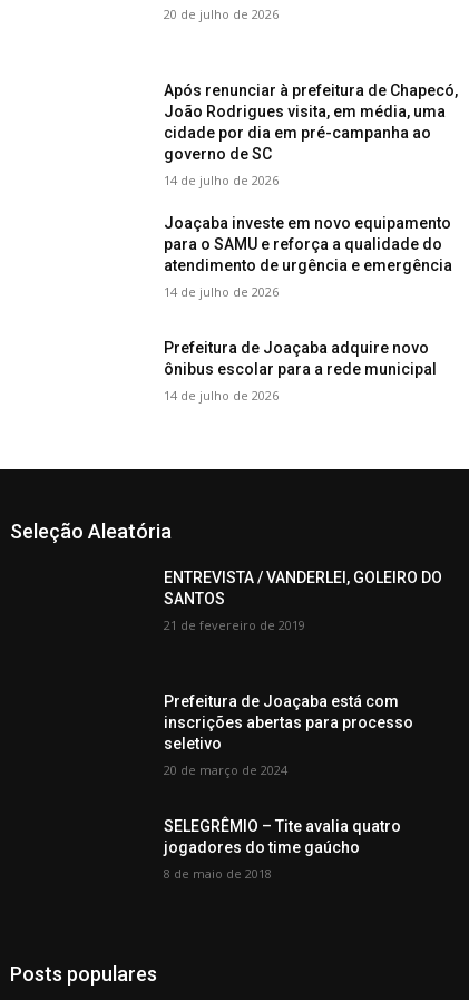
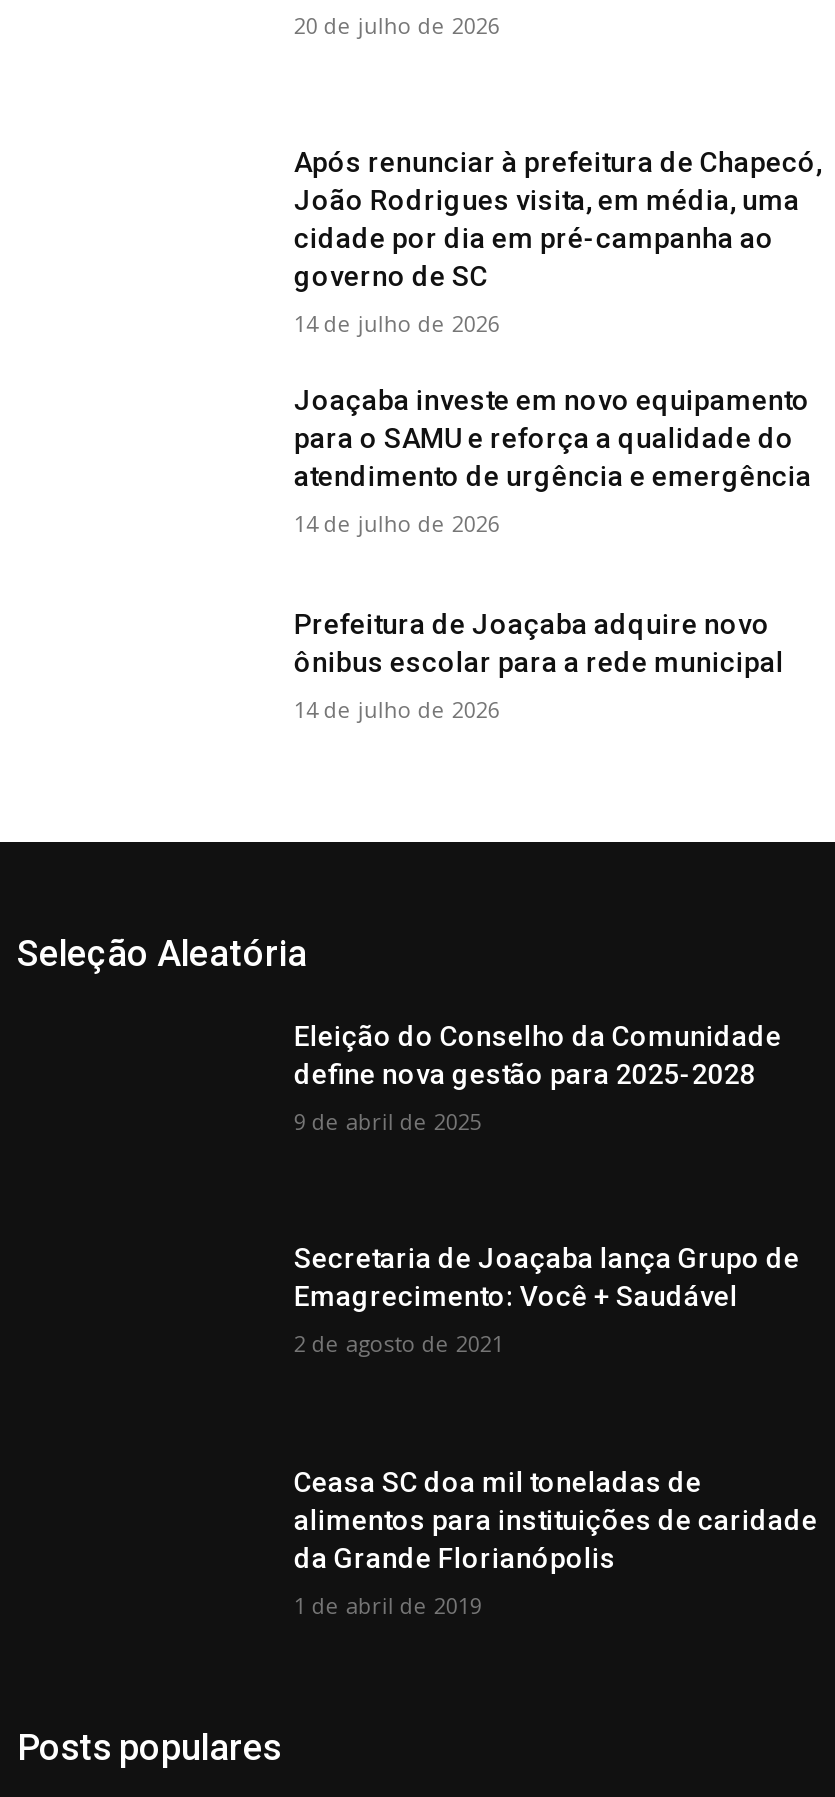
- ENTREVISTA / VANDERLEI, GOLEIRO DO
- SANTOS
+ Eleição do Conselho da Comunidade
+ define nova gestão para 2025-2028

- 21 de fevereiro de 2019
+ 9 de abril de 2025

- Prefeitura de Joaçaba está com
- inscrições abertas para processo
- seletivo
+ Secretaria de Joaçaba lança Grupo de
+ Emagrecimento: Você + Saudável

- 20 de março de 2024
+ 2 de agosto de 2021

- SELEGRÊMIO – Tite avalia quatro
- jogadores do time gaúcho
+ Ceasa SC doa mil toneladas de
+ alimentos para instituições de caridade
+ da Grande Florianópolis

- 8 de maio de 2018
+ 1 de abril de 2019
